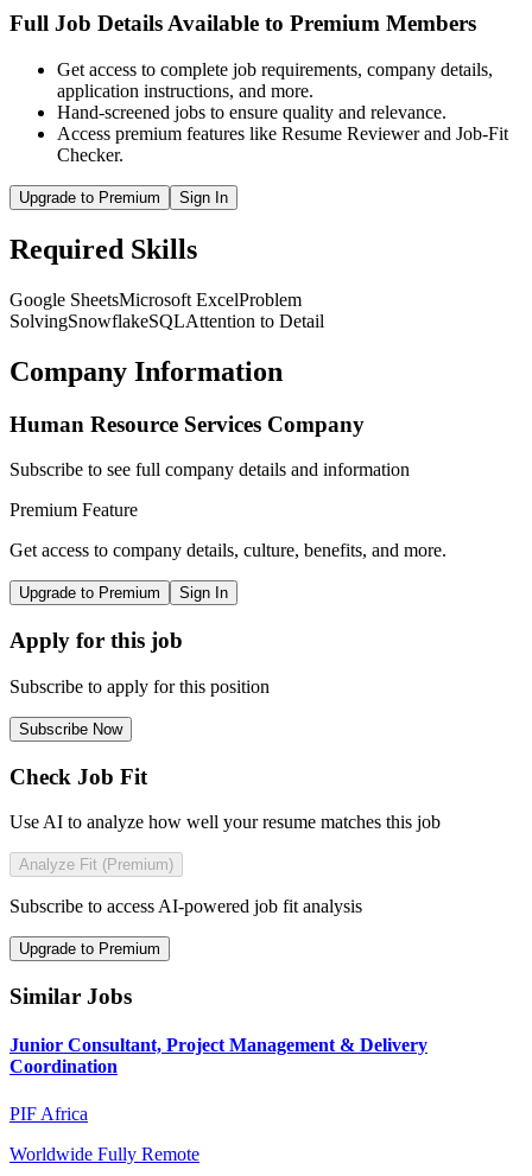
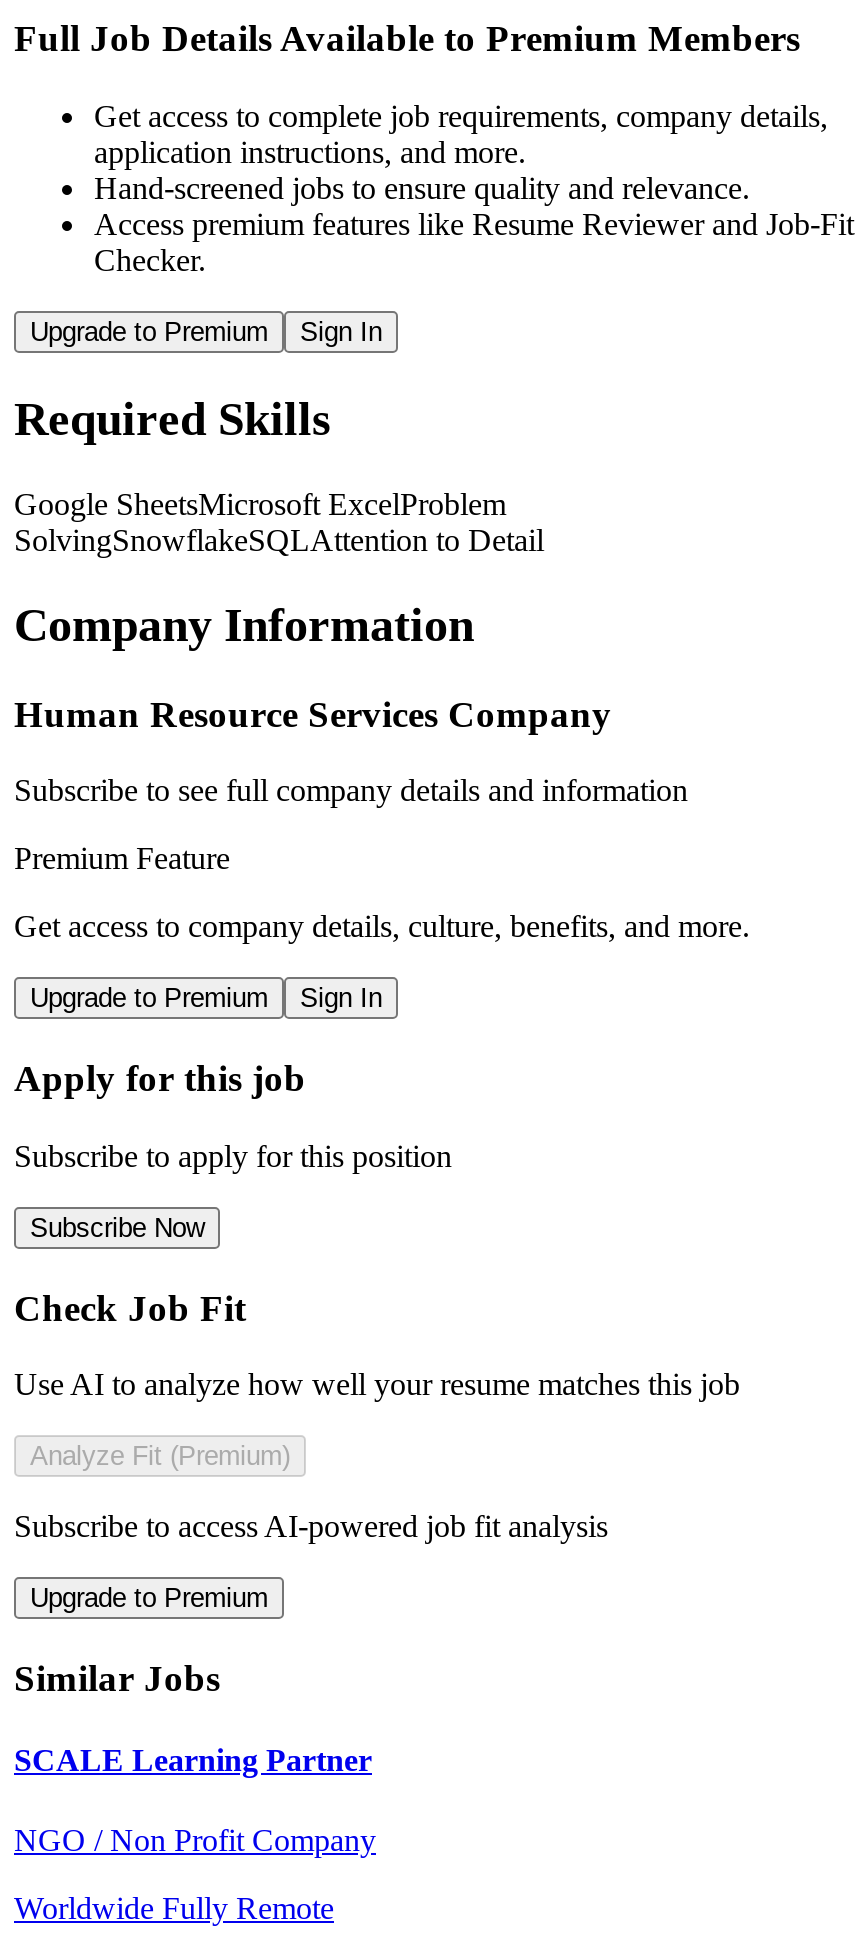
- Junior Consultant, Project Management & Delivery
- Coordination
+ SCALE Learning Partner

- PIF Africa
+ NGO / Non Profit Company
